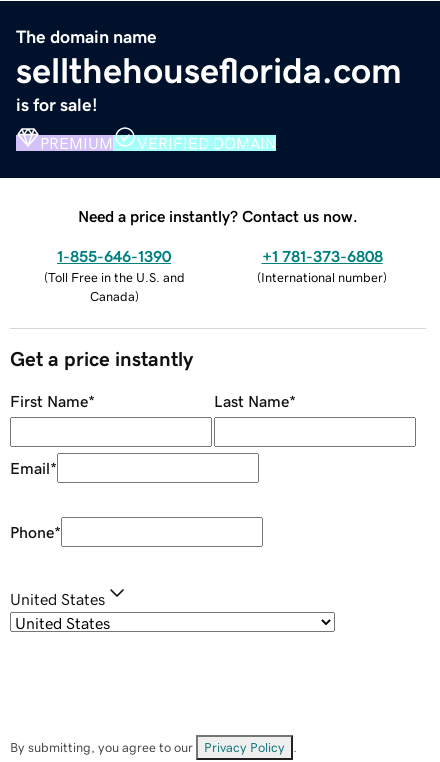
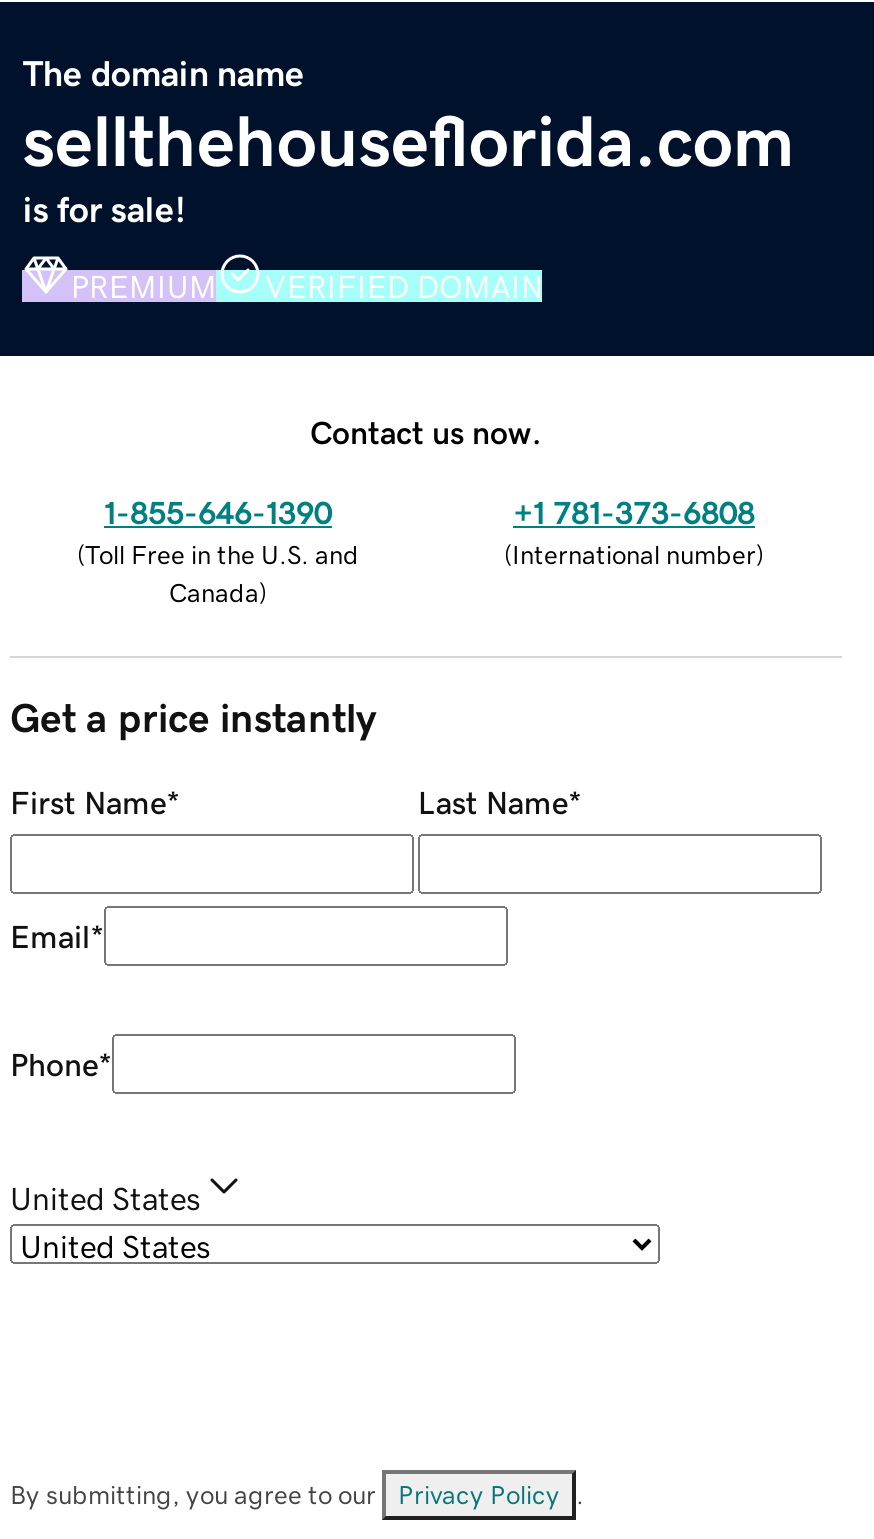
- Need a price instantly? Contact us now.
+ Contact us now.
